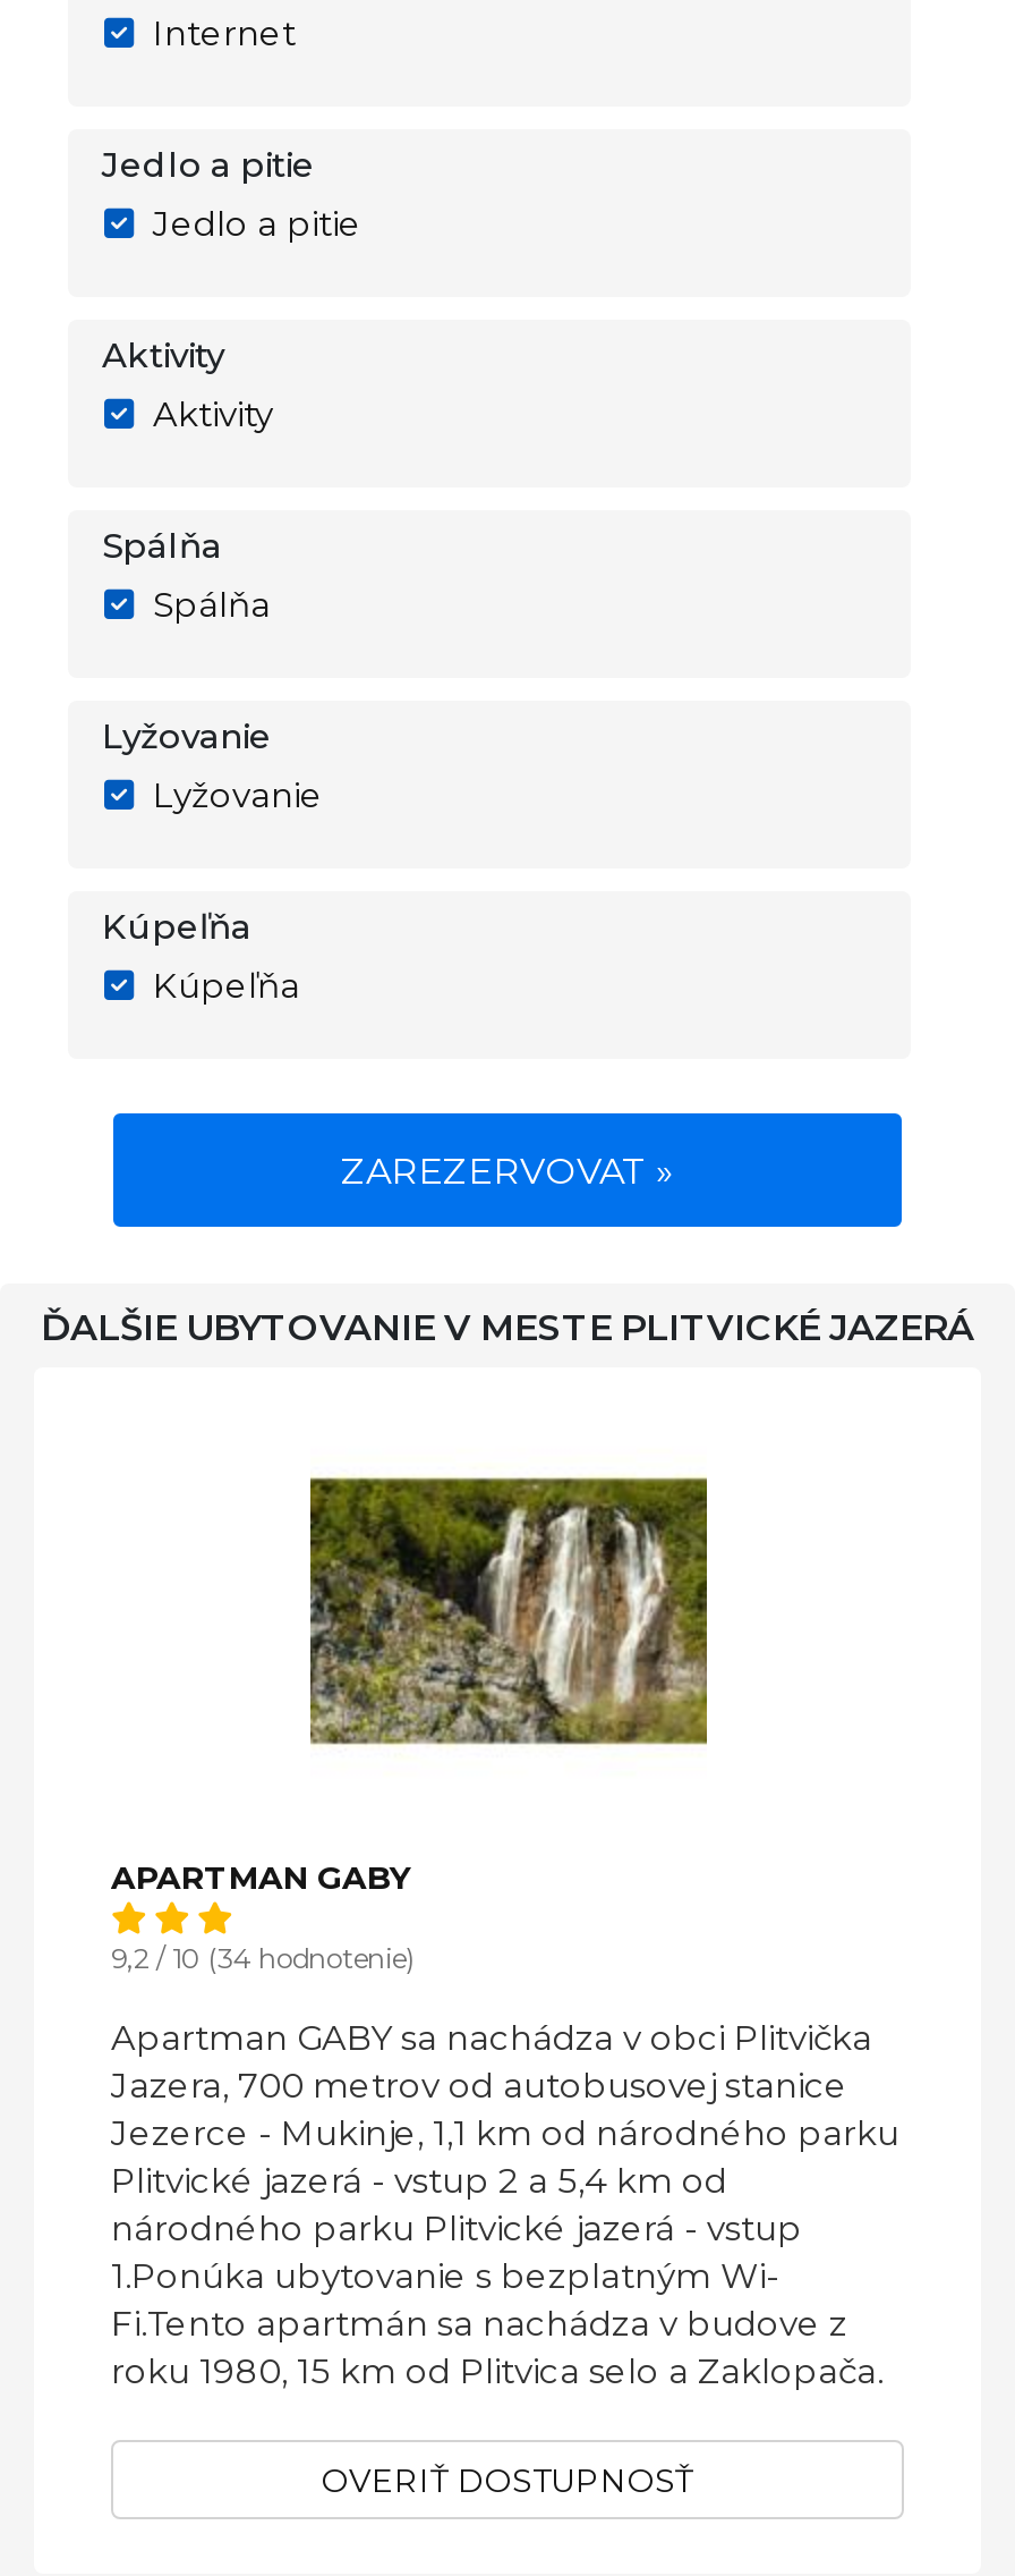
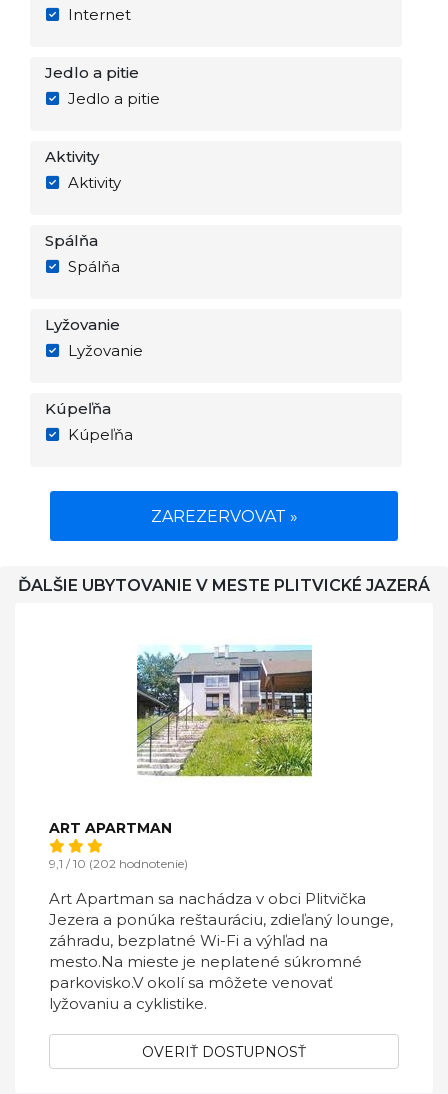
- [image]
+ [image]

- APARTMAN GABY
+ ART APARTMAN

- 9,2 / 10 (34 hodnotenie)
+ 9,1 / 10 (202 hodnotenie)

- Apartman GABY sa nachádza v obci Plitvička
- Jazera, 700 metrov od autobusovej stanice
- Jezerce - Mukinje, 1,1 km od národného parku
- Plitvické jazerá - vstup 2 a 5,4 km od
- národného parku Plitvické jazerá - vstup
- 1.Ponúka ubytovanie s bezplatným Wi-
- Fi.Tento apartmán sa nachádza v budove z
- roku 1980, 15 km od Plitvica selo a Zaklopača.
+ Art Apartman sa nachádza v obci Plitvička
+ Jezera a ponúka reštauráciu, zdieľaný lounge,
+ záhradu, bezplatné Wi-Fi a výhľad na
+ mesto.Na mieste je neplatené súkromné
+ parkovisko.V okolí sa môžete venovať
+ lyžovaniu a cyklistike.
